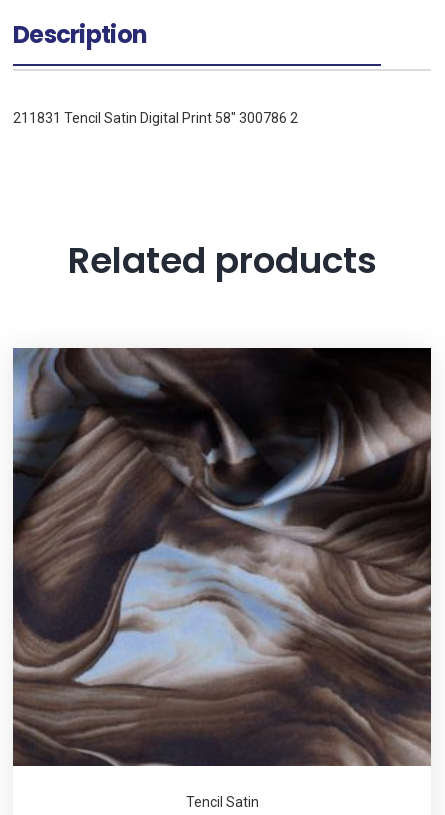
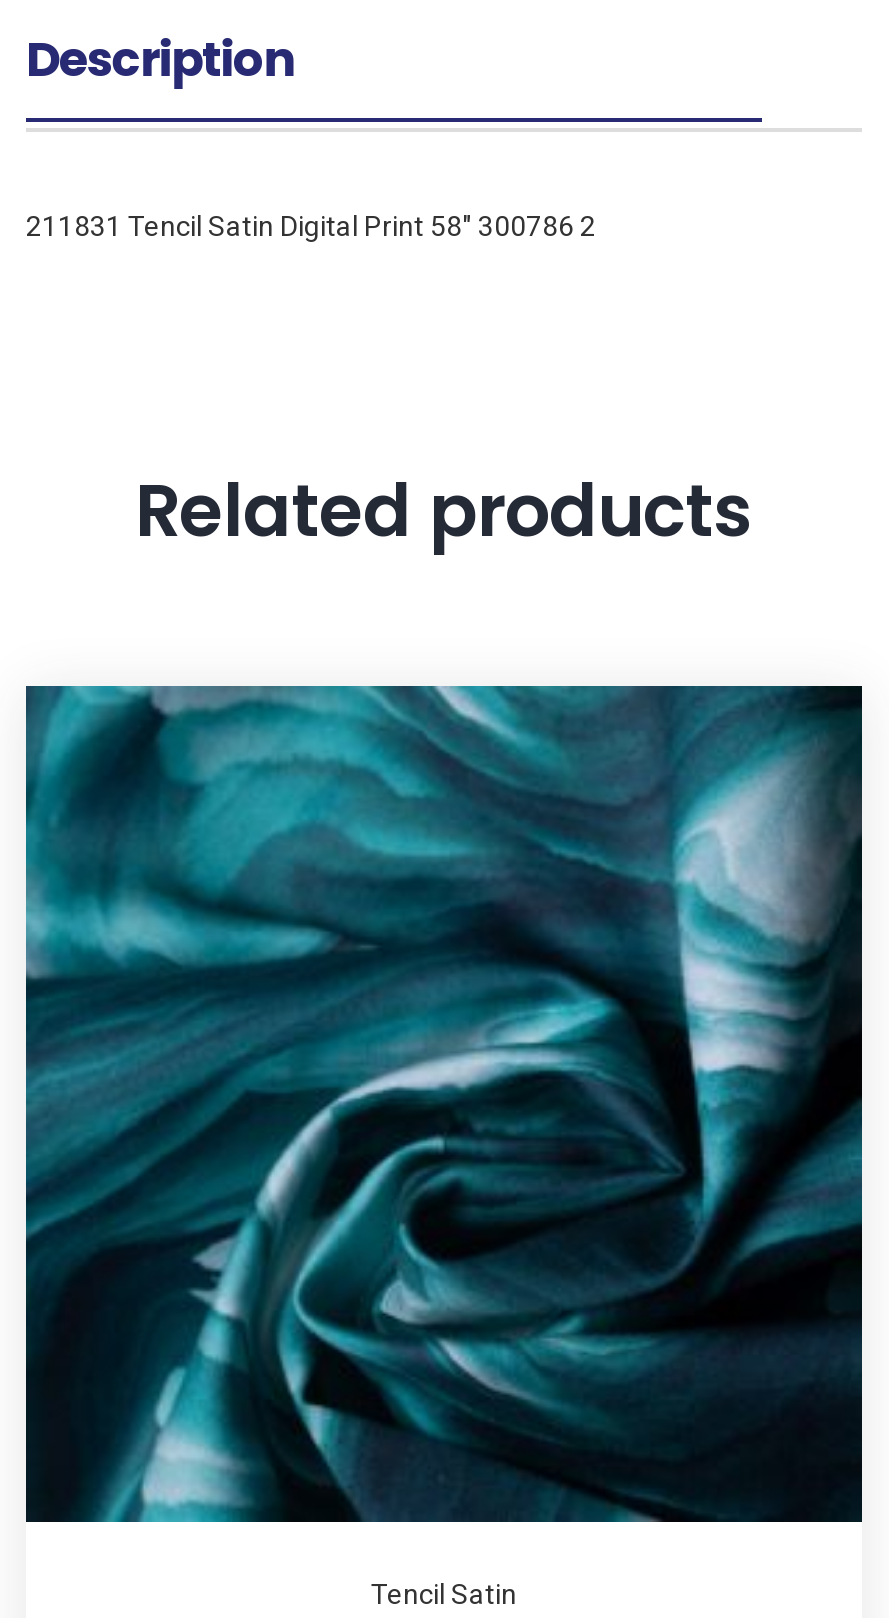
- [image]
+ [image]
